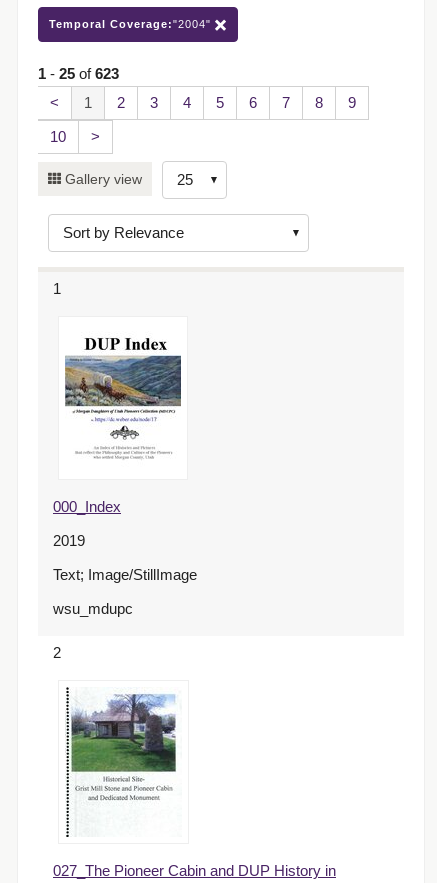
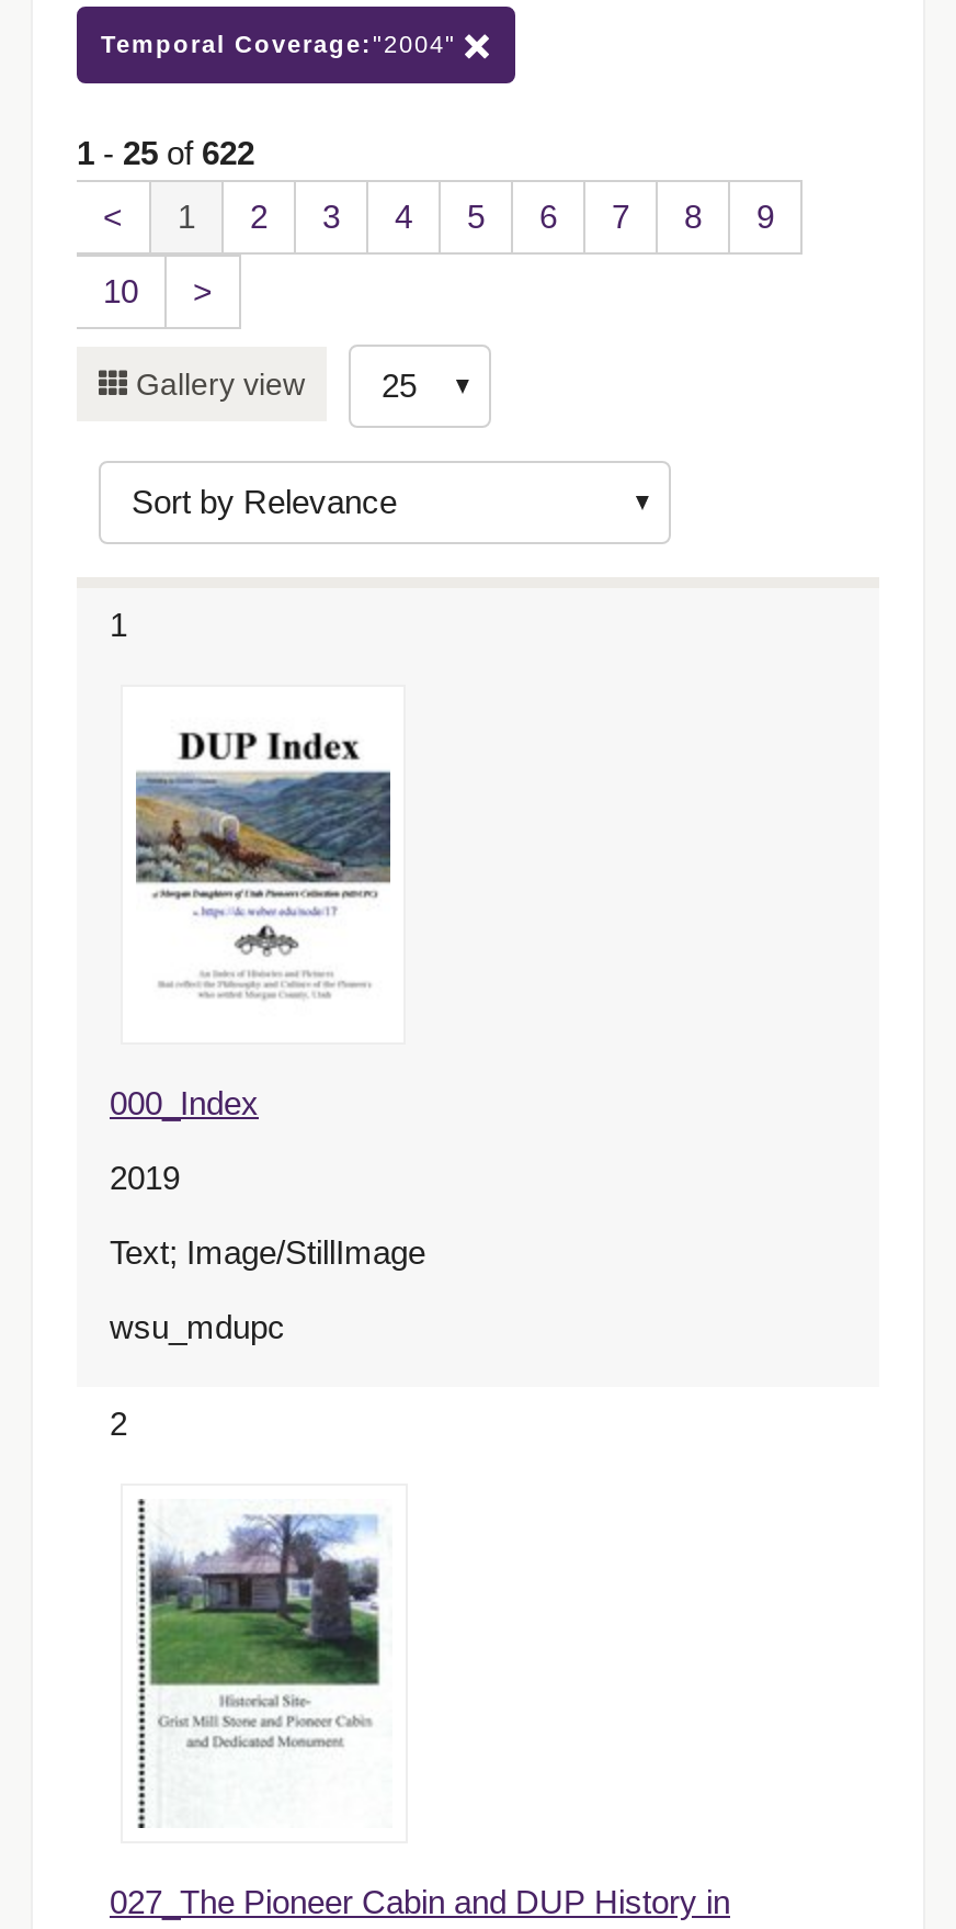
- 1 - 25 of 623
+ 1 - 25 of 622
